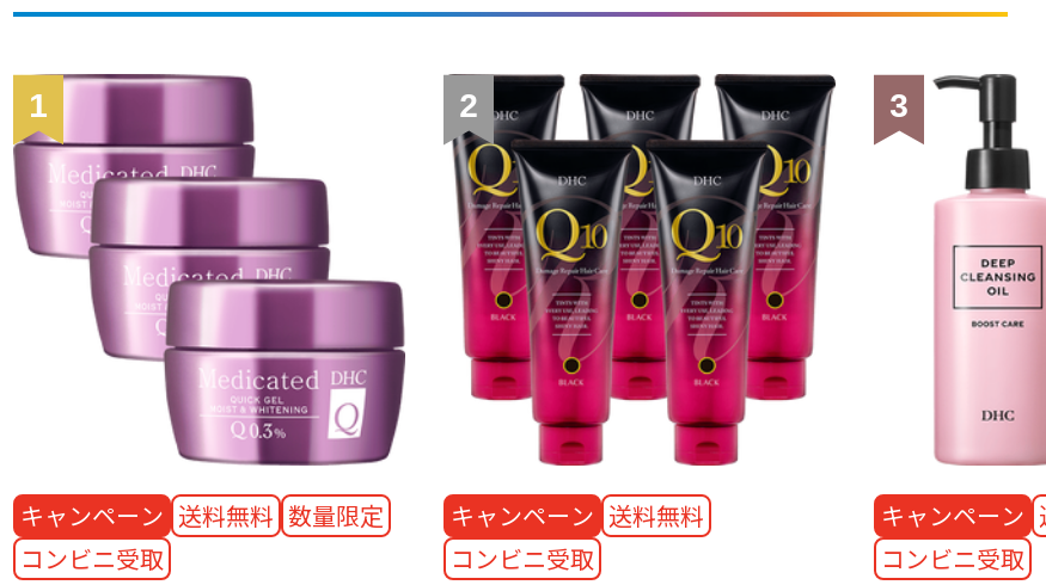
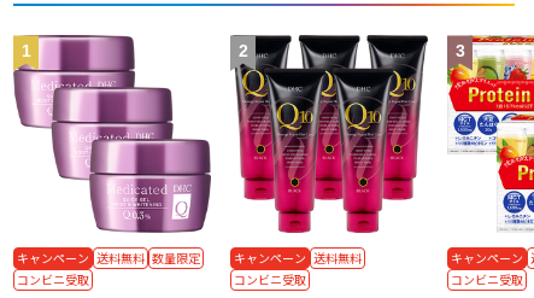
- [image]
+ [image]
